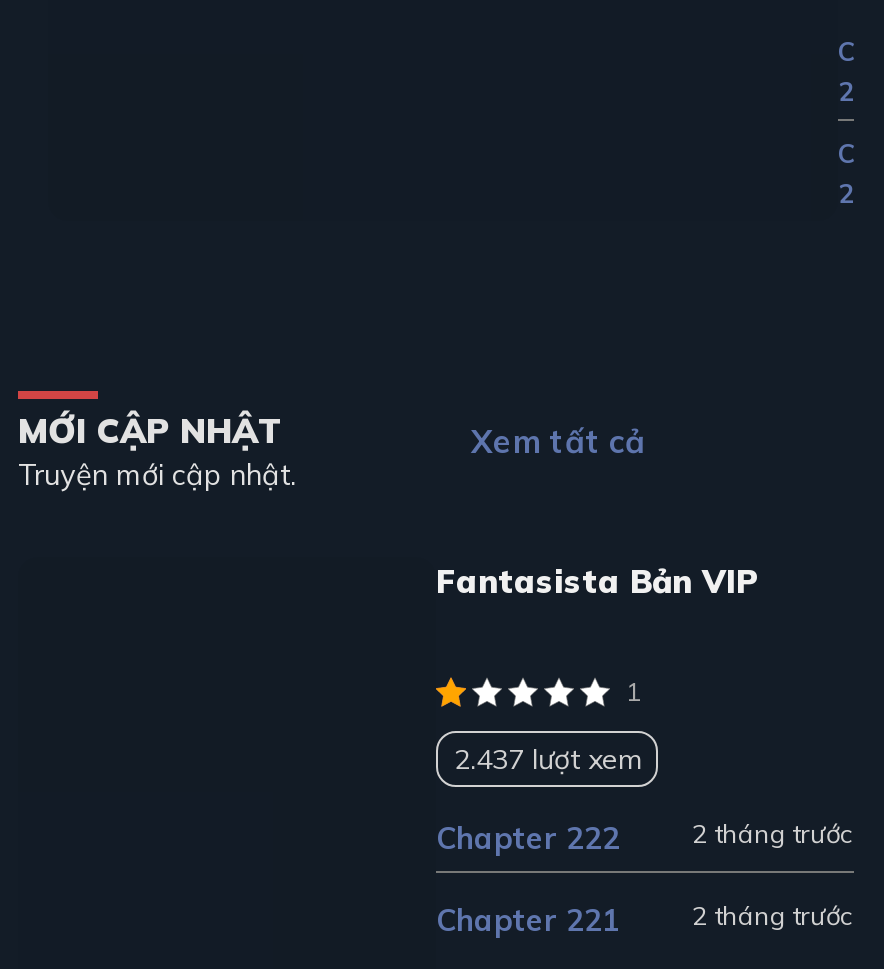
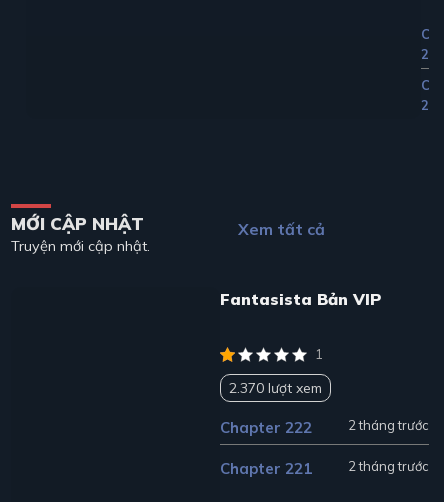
- 2.437 lượt xem
+ 2.370 lượt xem
